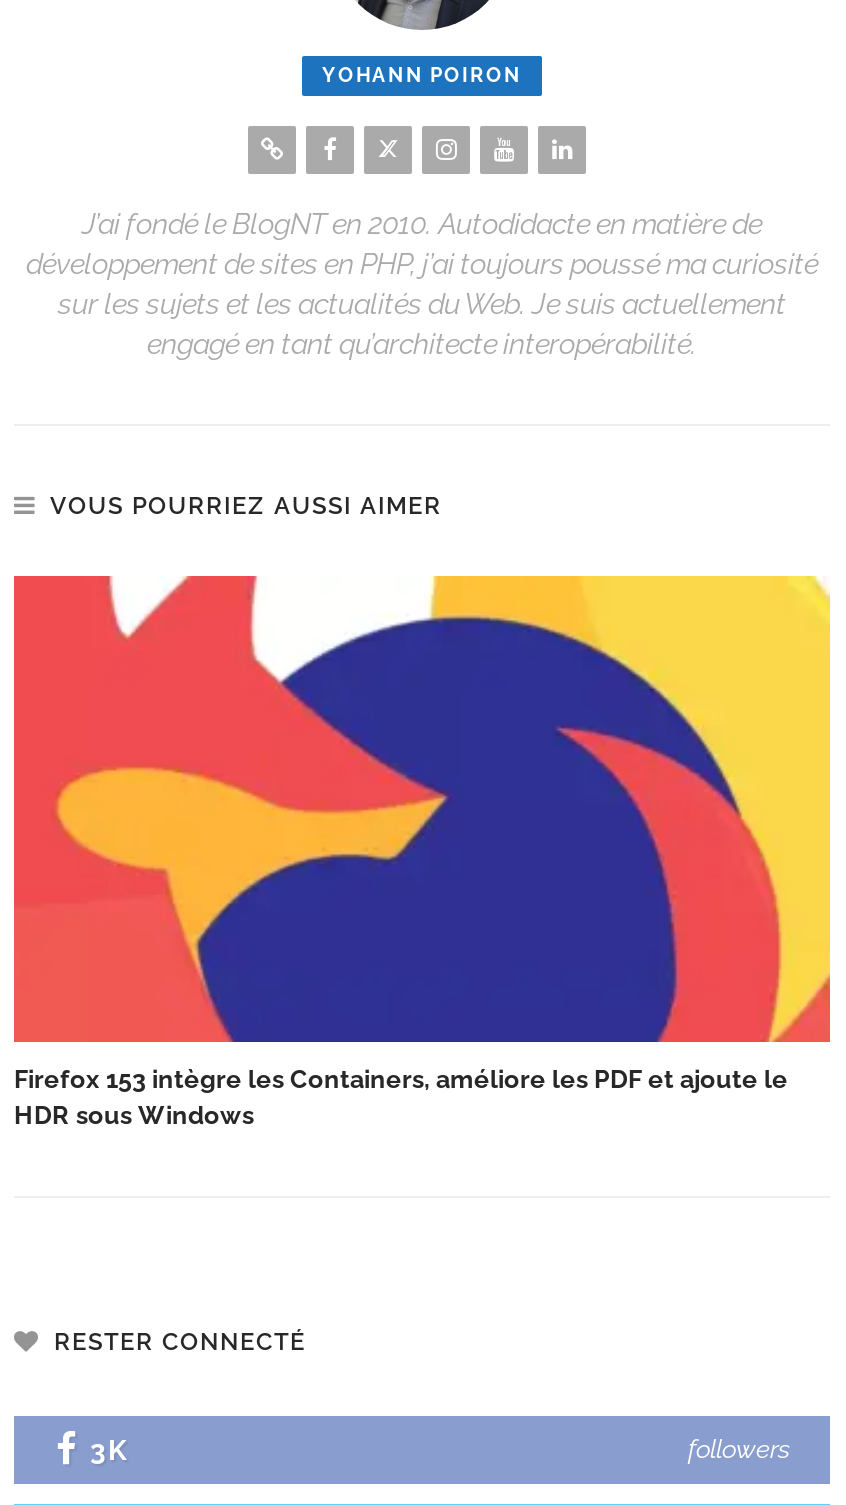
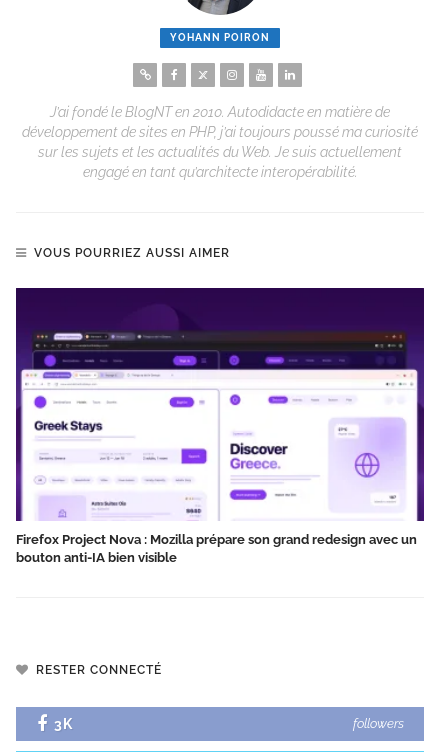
- [image]
- Firefox 153 intègre les Containers, améliore les PDF et ajoute le
- HDR sous Windows
+ [image]
+ Firefox Project Nova : Mozilla prépare son grand redesign avec un
+ bouton anti-IA bien visible
